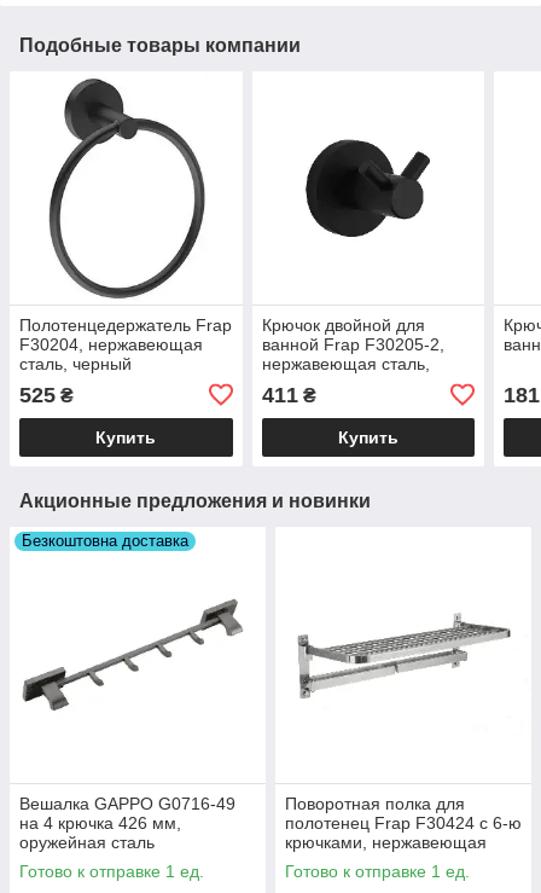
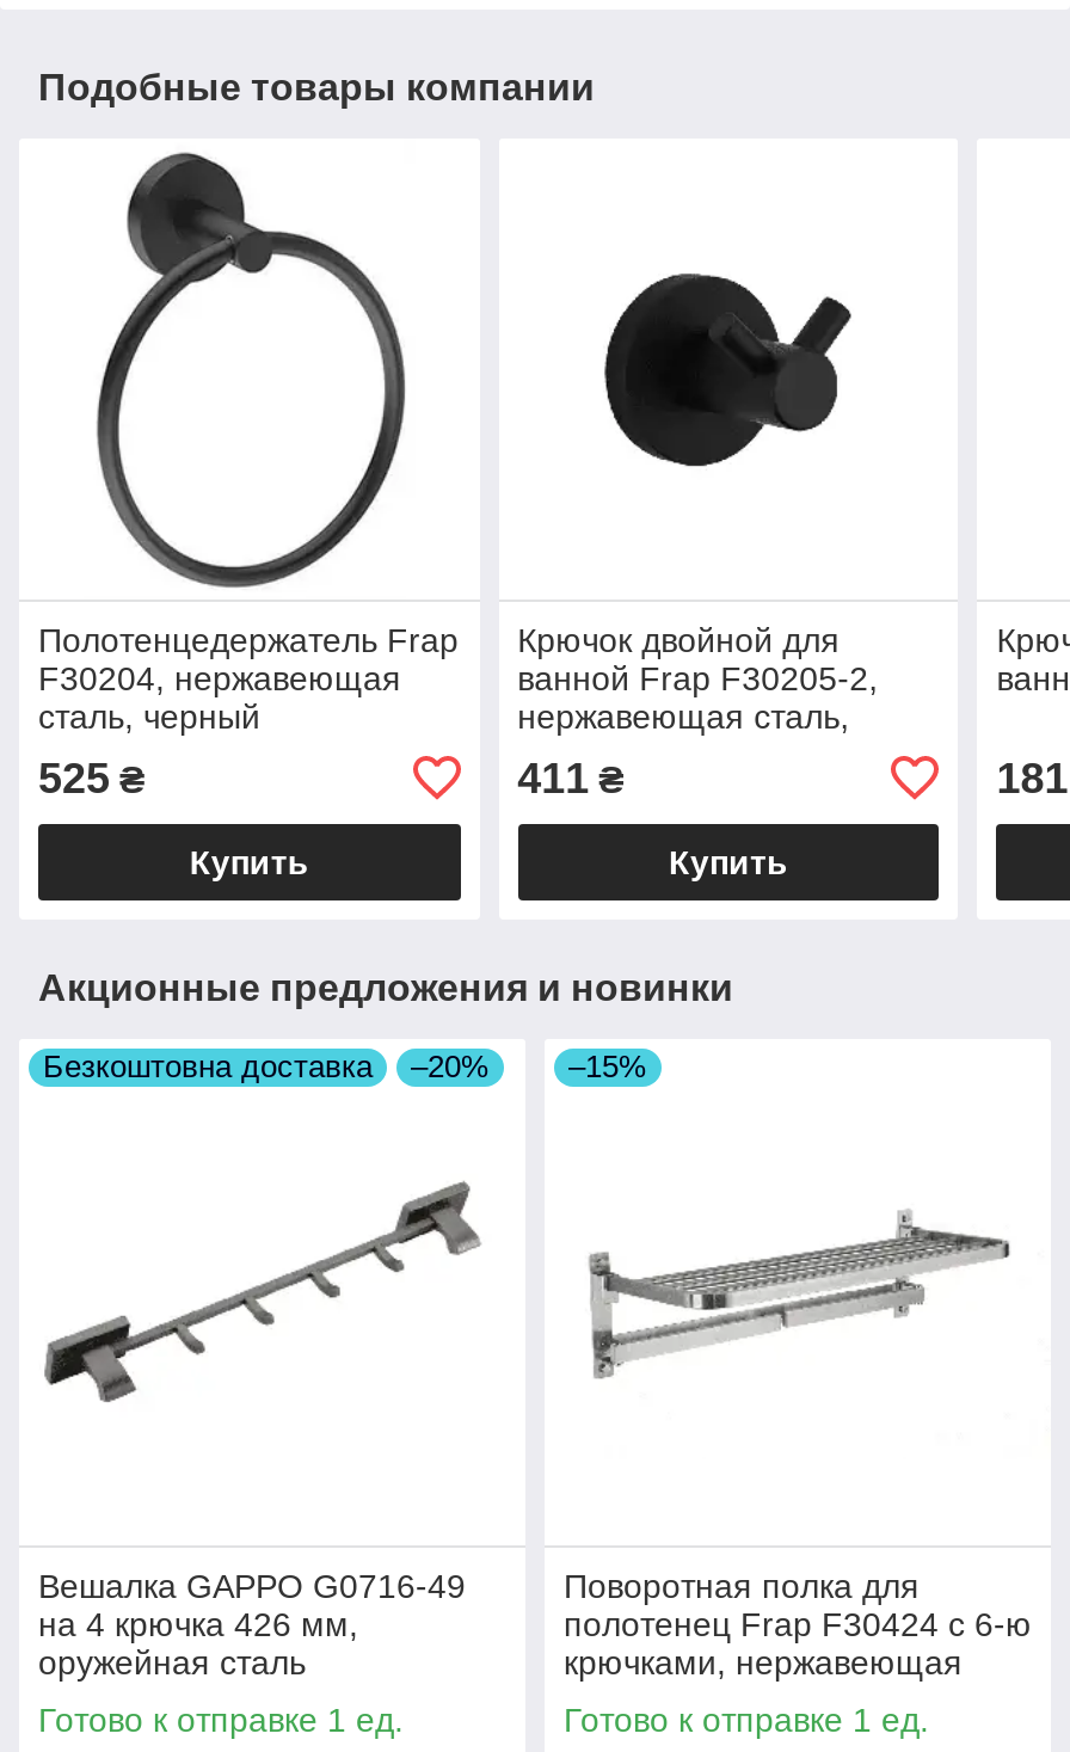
+ –20%

+ –15%
